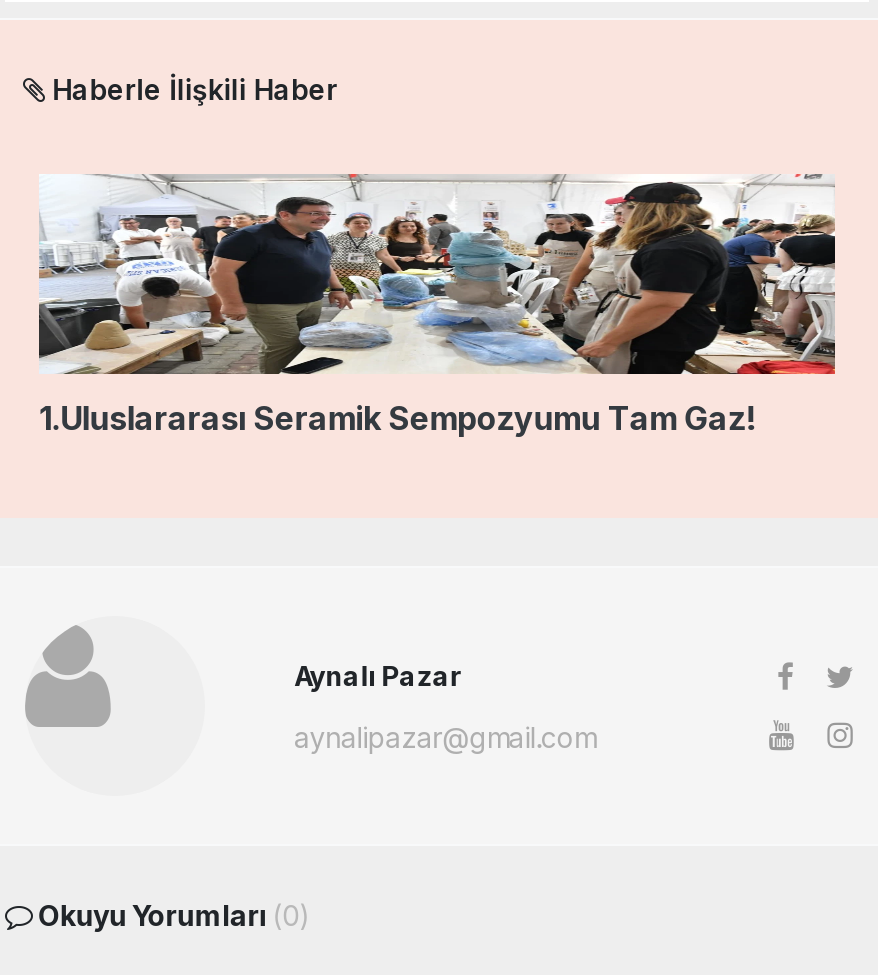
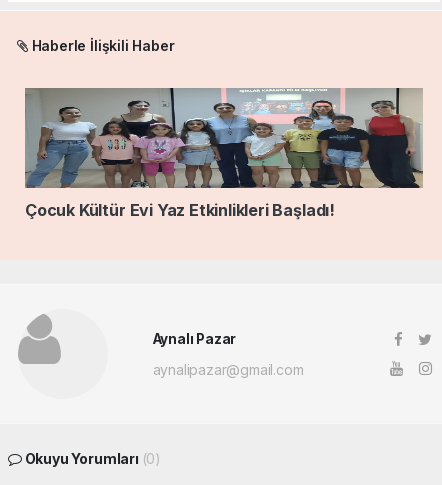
- [image]
- 1.Uluslararası Seramik Sempozyumu Tam Gaz!
+ [image]
+ Çocuk Kültür Evi Yaz Etkinlikleri Başladı!
